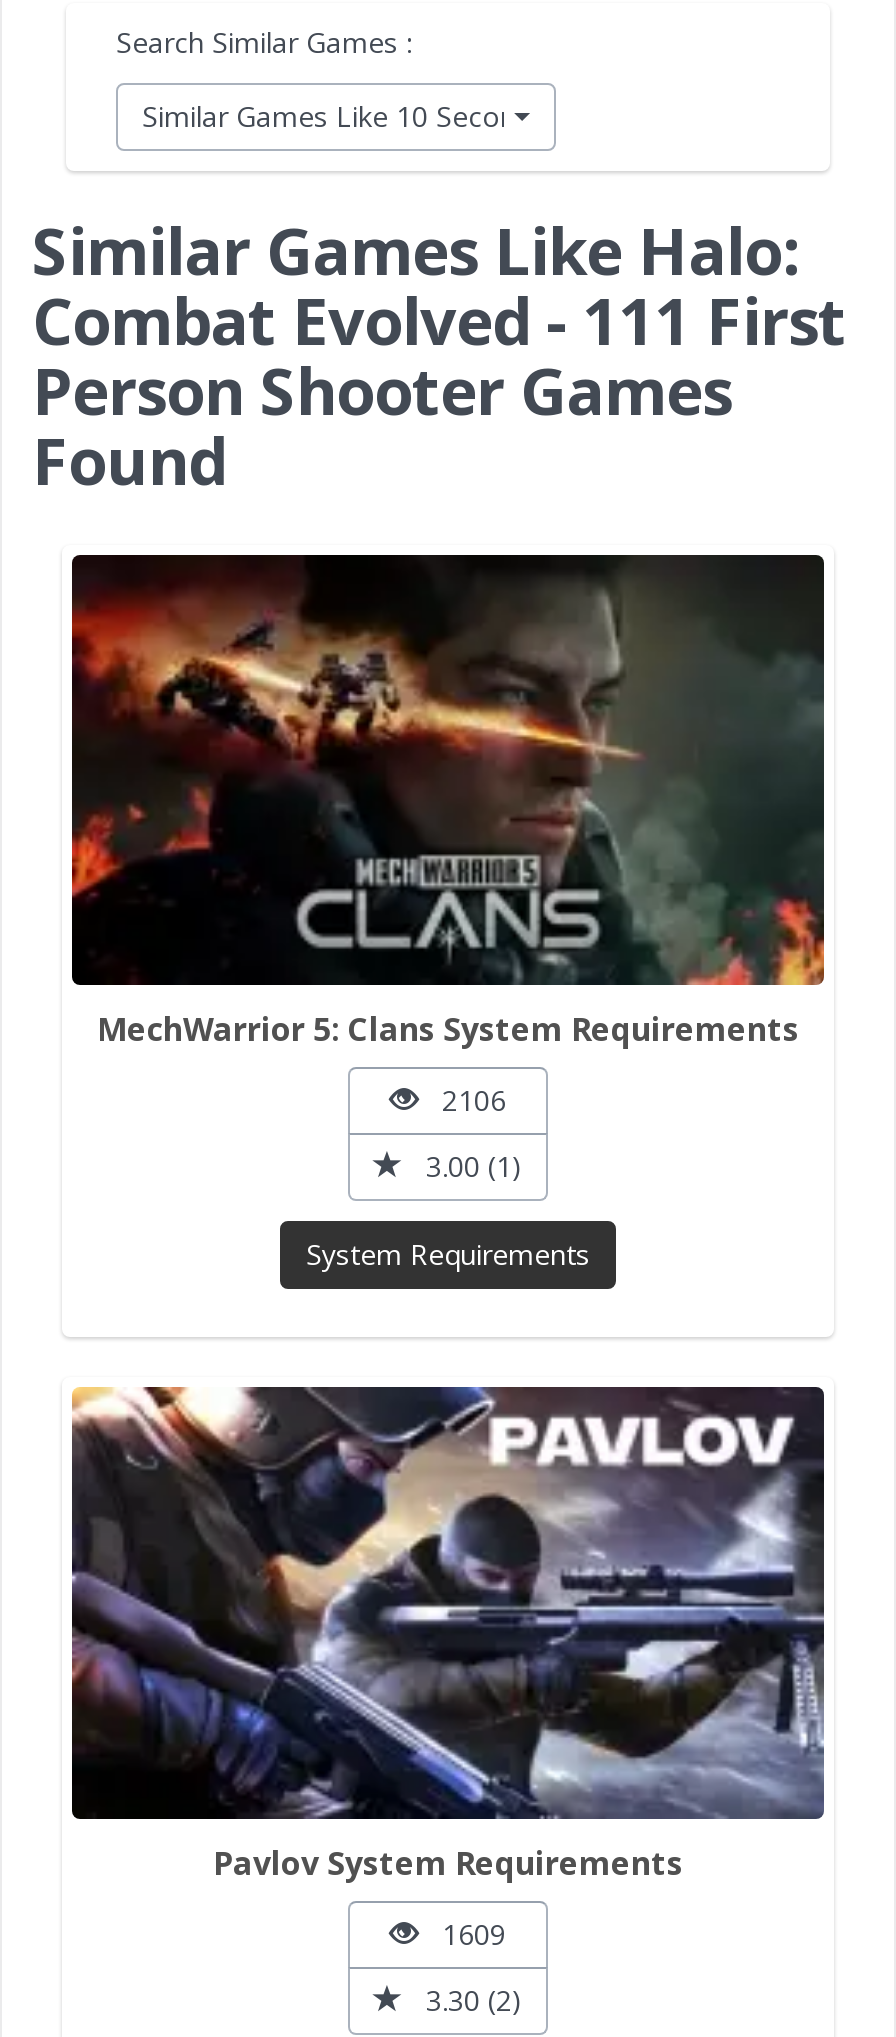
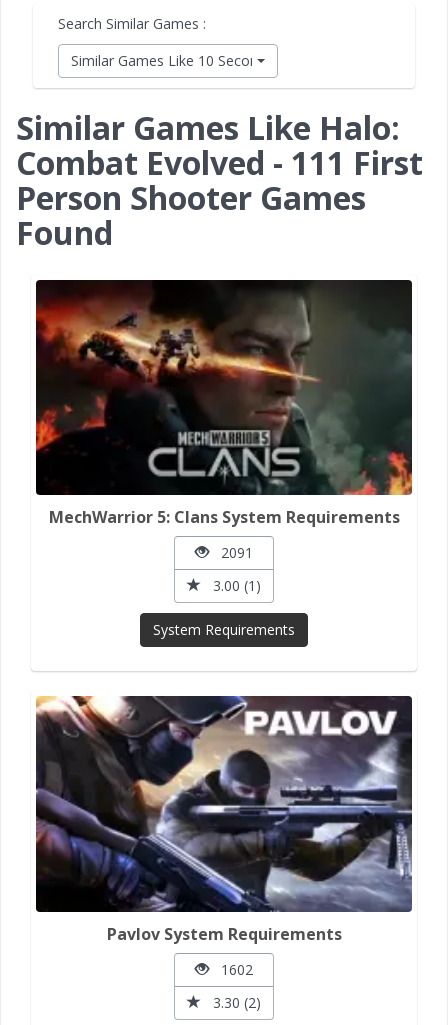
- 2106
+ 2091

- 1609
+ 1602
